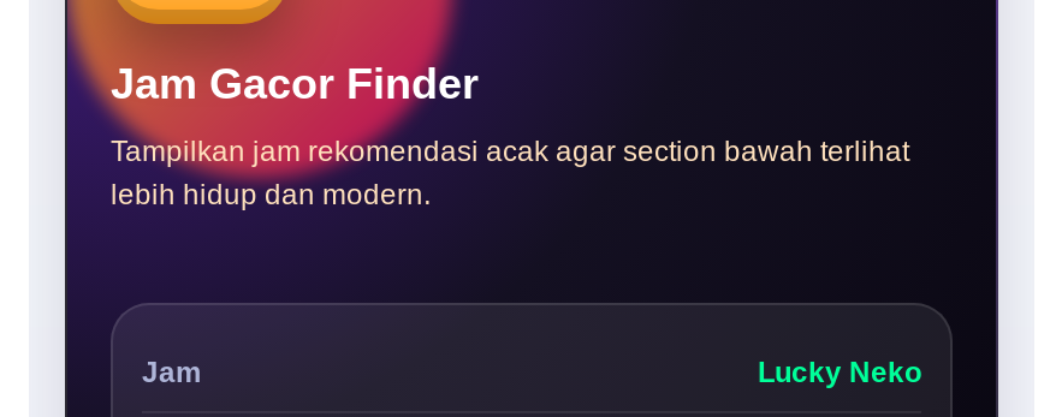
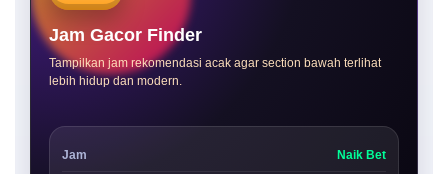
- Lucky Neko
+ Naik Bet
